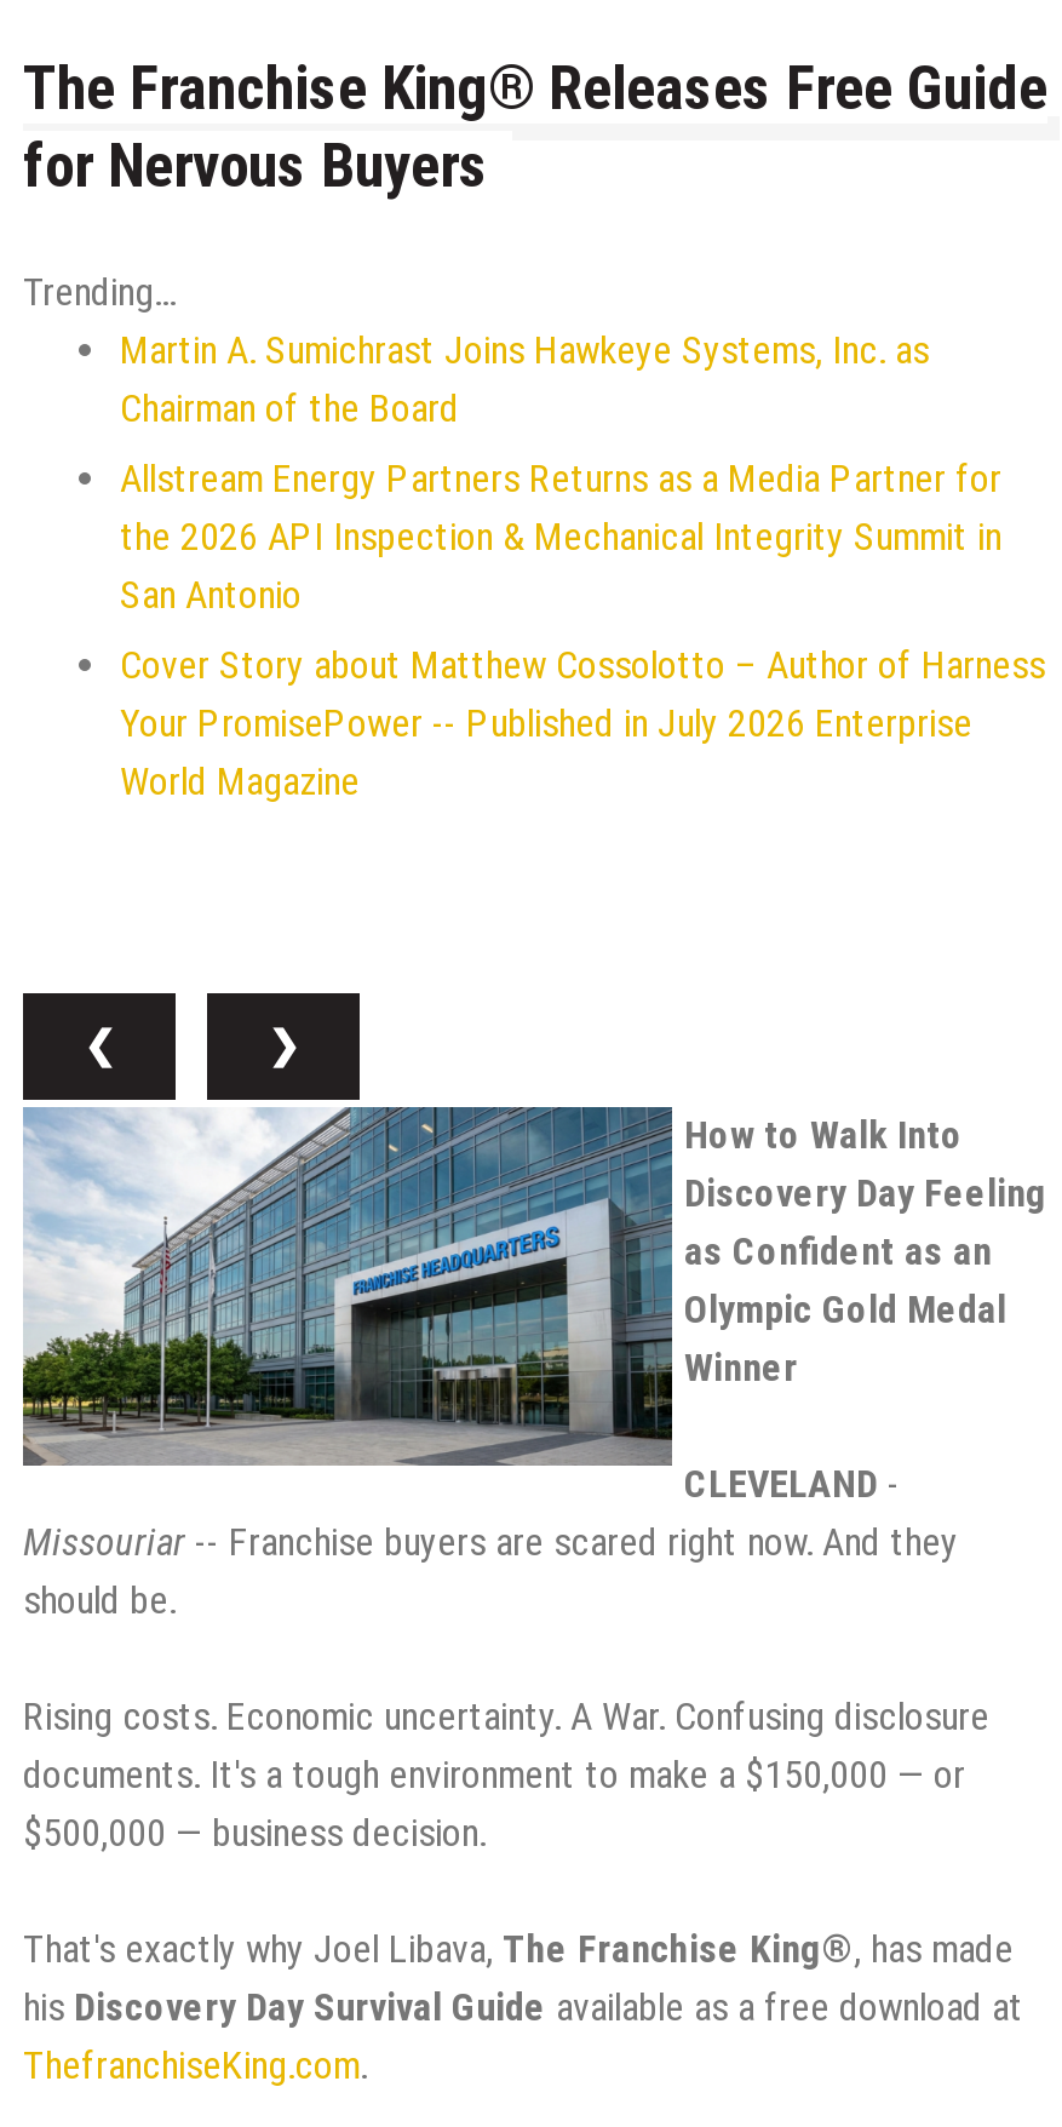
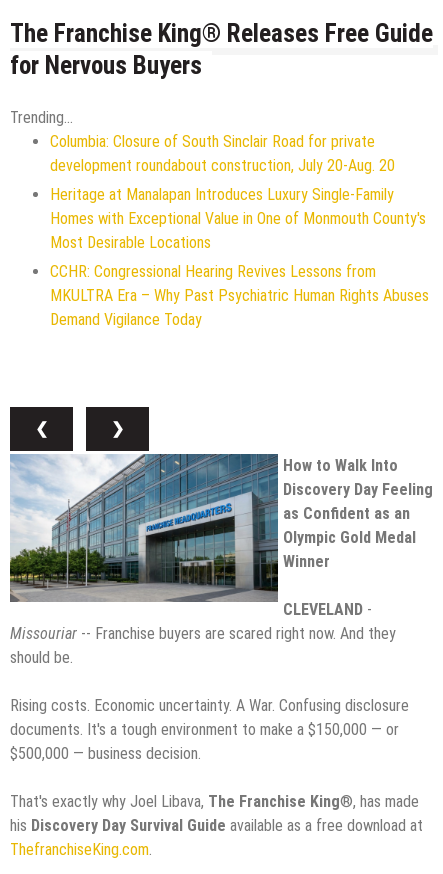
- Martin A. Sumichrast Joins Hawkeye Systems, Inc. as
- Chairman of the Board
+ Columbia: Closure of South Sinclair Road for private
+ development roundabout construction, July 20-Aug. 20

- Allstream Energy Partners Returns as a Media Partner for
- the 2026 API Inspection & Mechanical Integrity Summit in
- San Antonio
+ Heritage at Manalapan Introduces Luxury Single-Family
+ Homes with Exceptional Value in One of Monmouth County's
+ Most Desirable Locations

- Cover Story about Matthew Cossolotto – Author of Harness
- Your PromisePower -- Published in July 2026 Enterprise
- World Magazine
+ CCHR: Congressional Hearing Revives Lessons from
+ MKULTRA Era – Why Past Psychiatric Human Rights Abuses
+ Demand Vigilance Today
